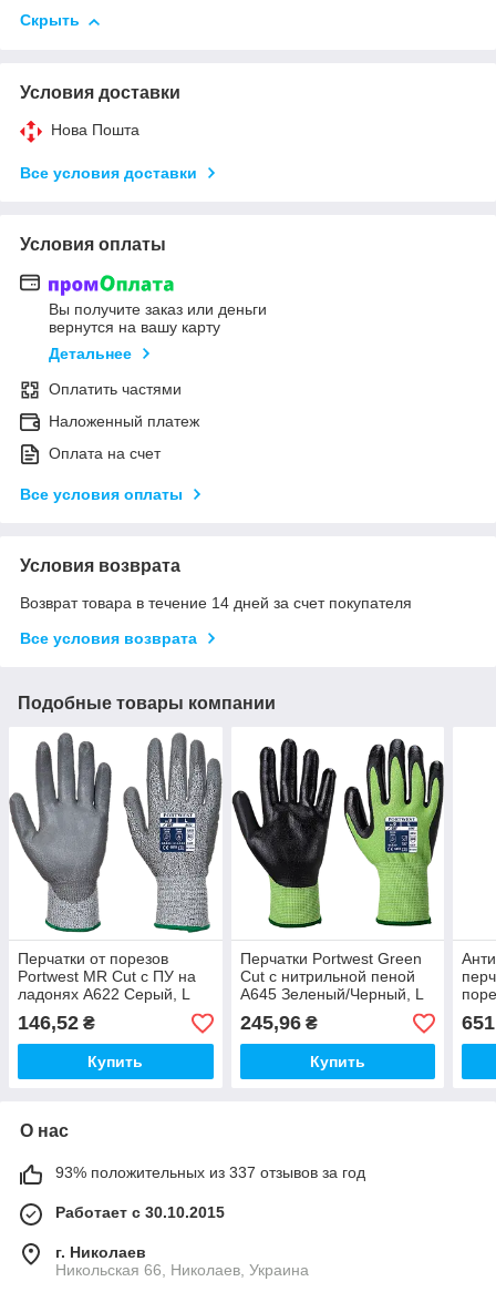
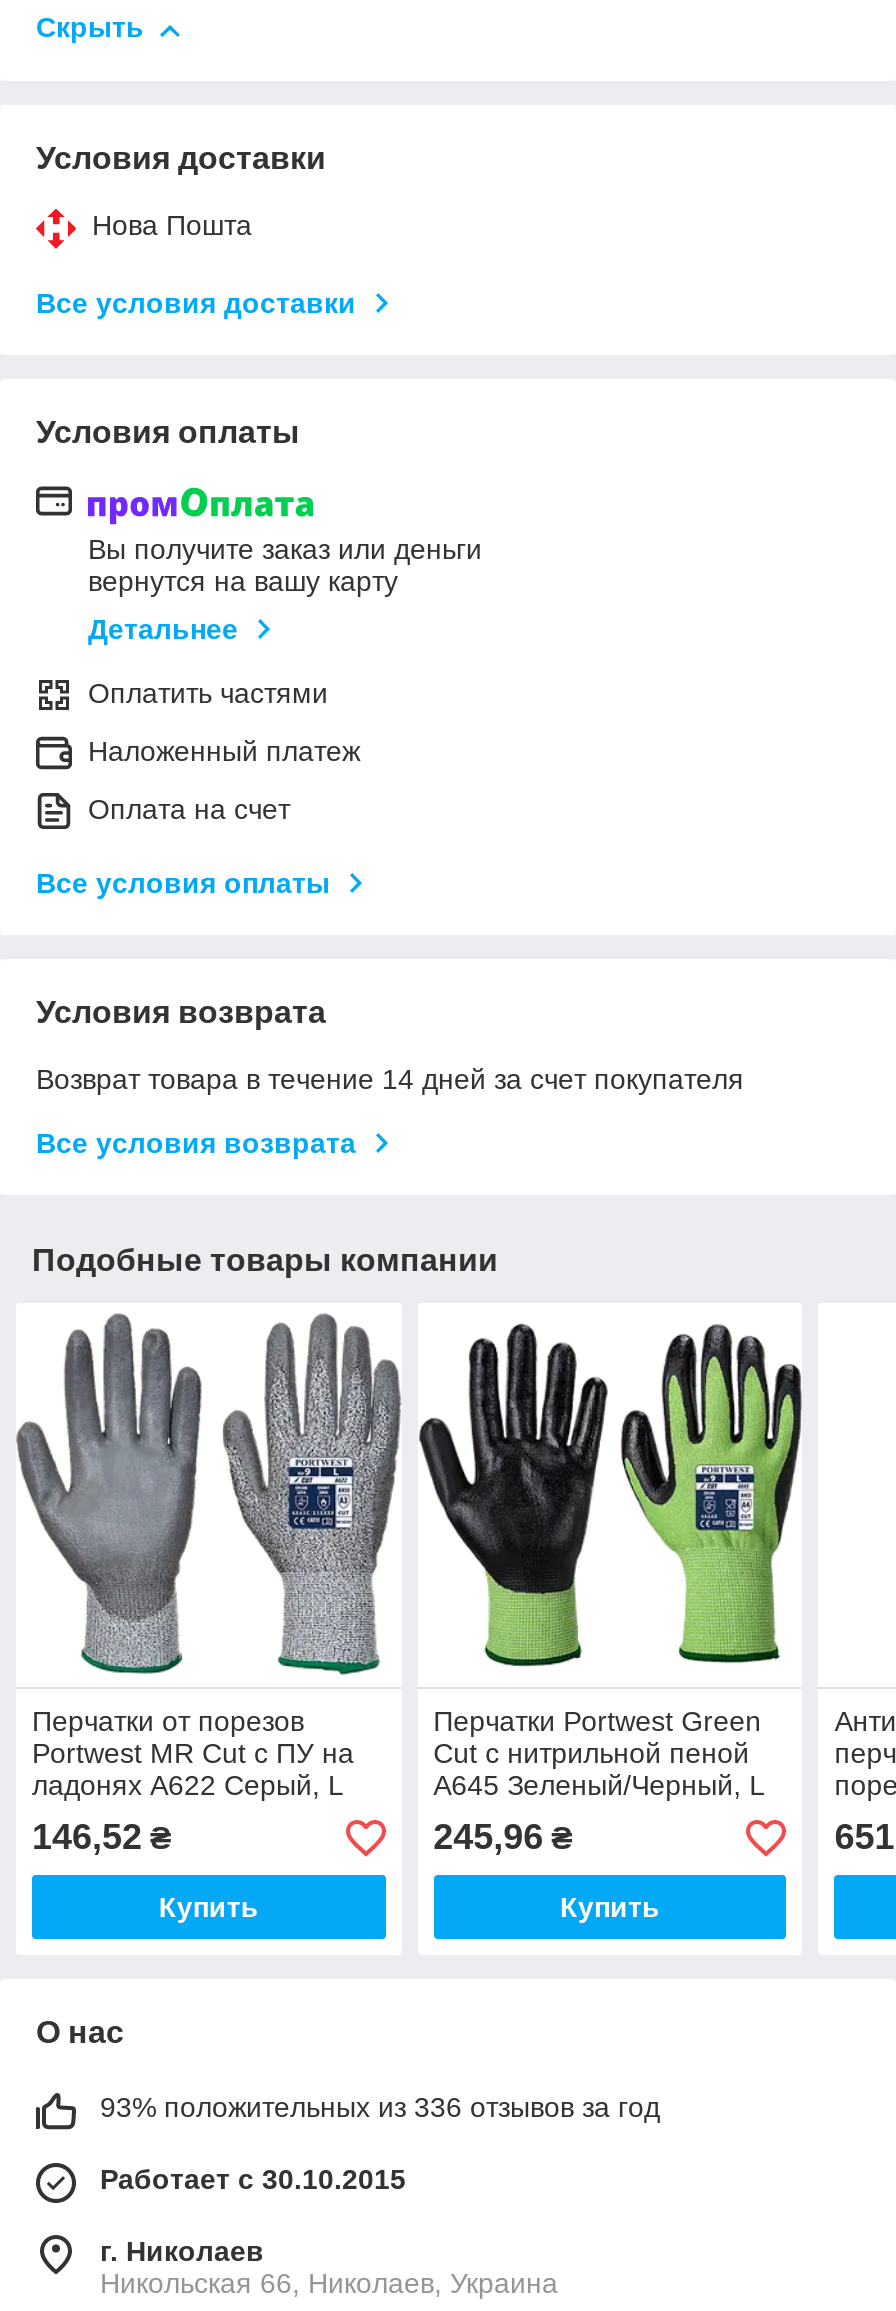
- 93% положительных из 337 отзывов за год
+ 93% положительных из 336 отзывов за год
